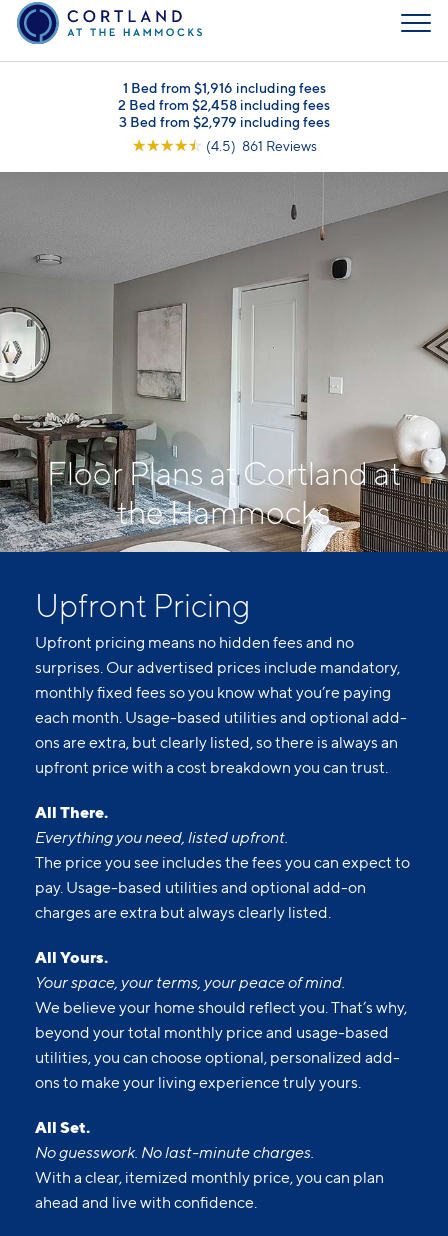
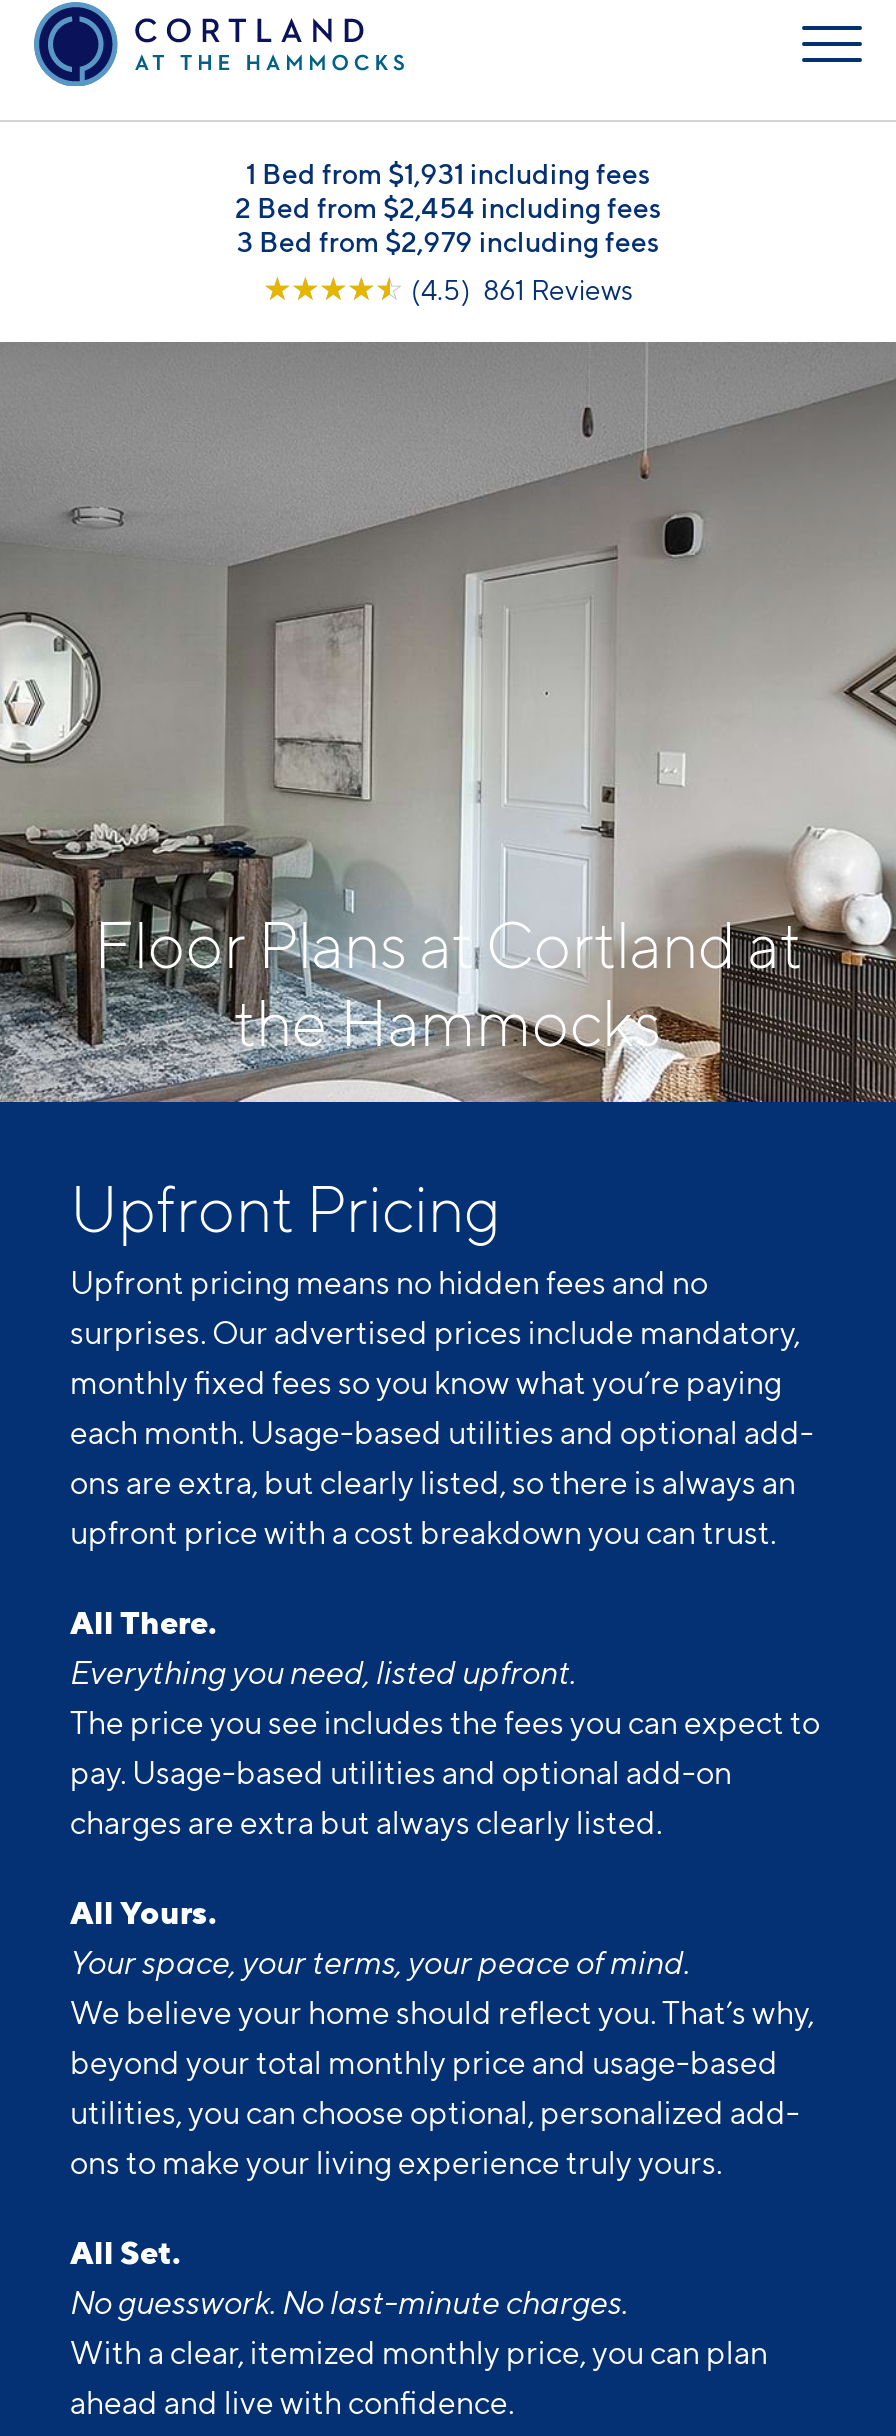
- 1 Bed from $1,916 including fees
+ 1 Bed from $1,931 including fees

- 2 Bed from $2,458 including fees
+ 2 Bed from $2,454 including fees
